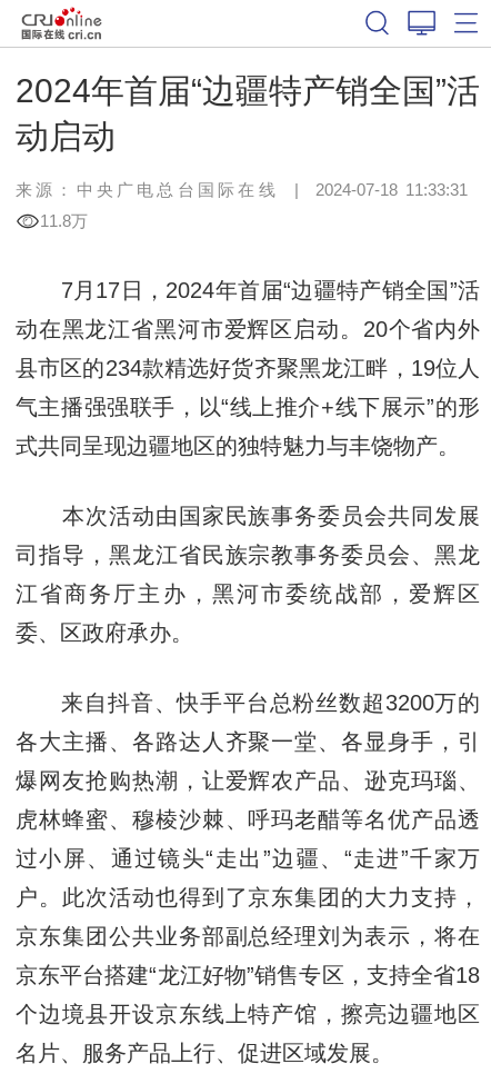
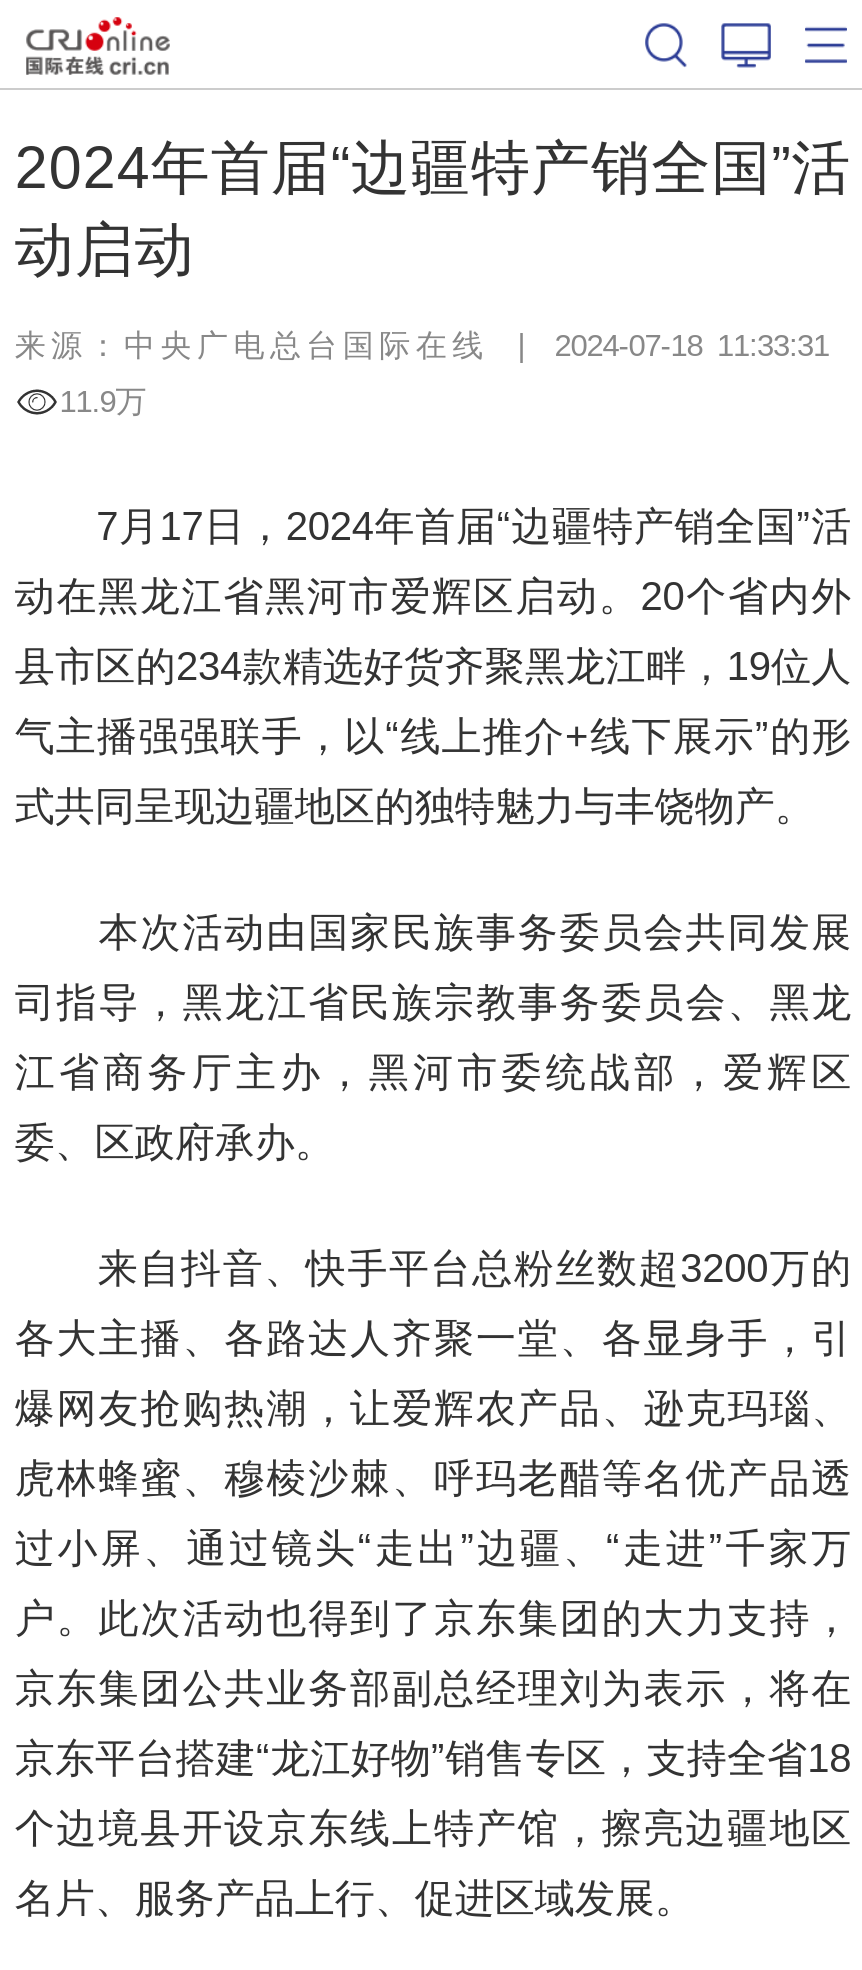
- 11.8万
+ 11.9万
